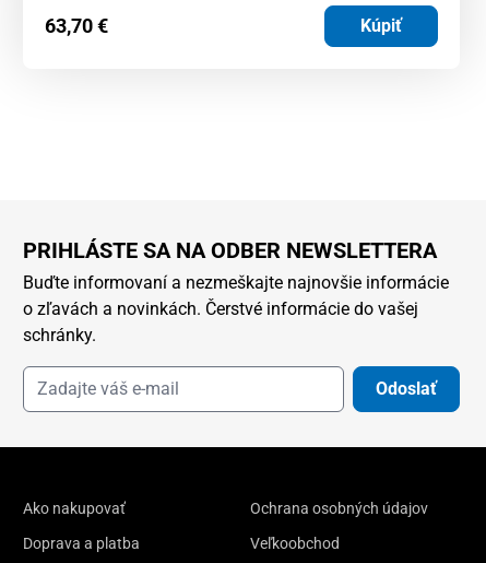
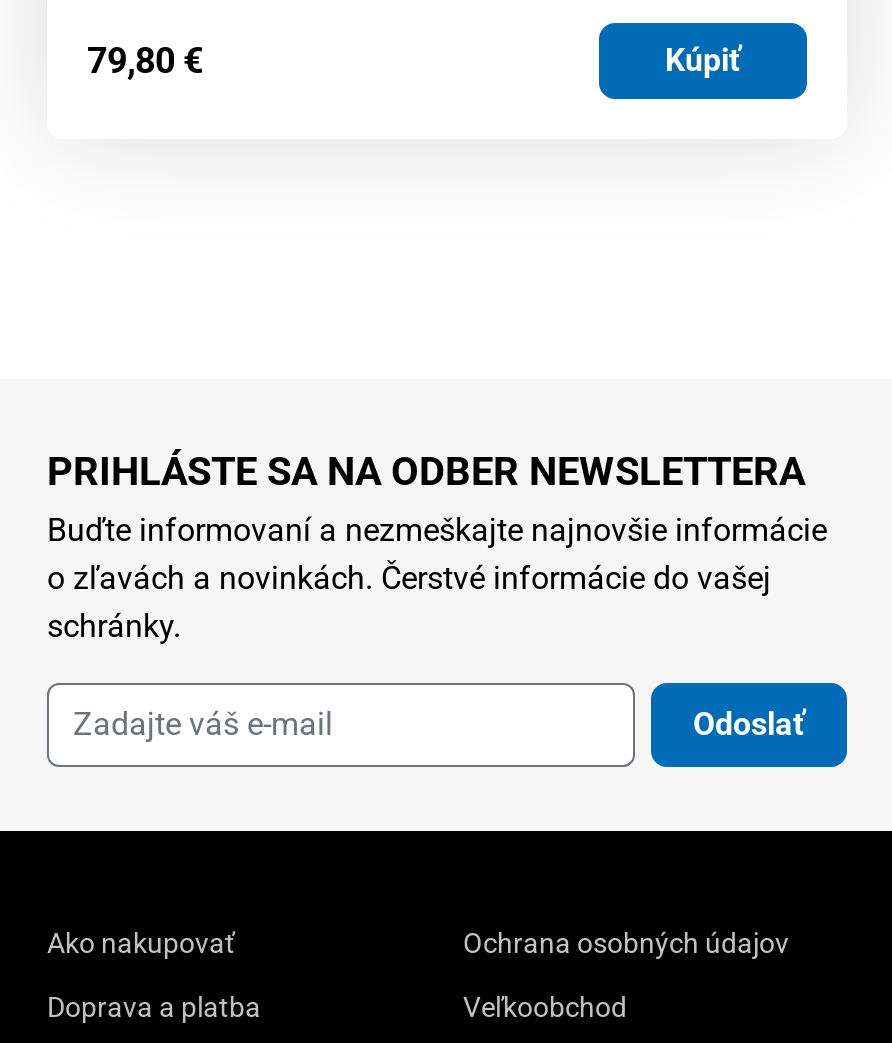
- 63,70 €
+ 79,80 €
